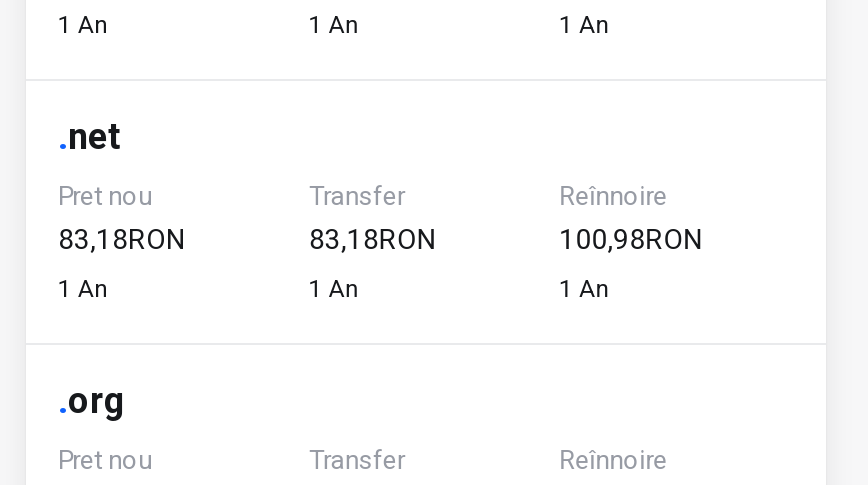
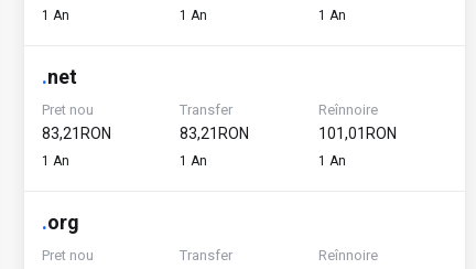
- 83,18RON
+ 83,21RON

- 83,18RON
+ 83,21RON

- 100,98RON
+ 101,01RON
